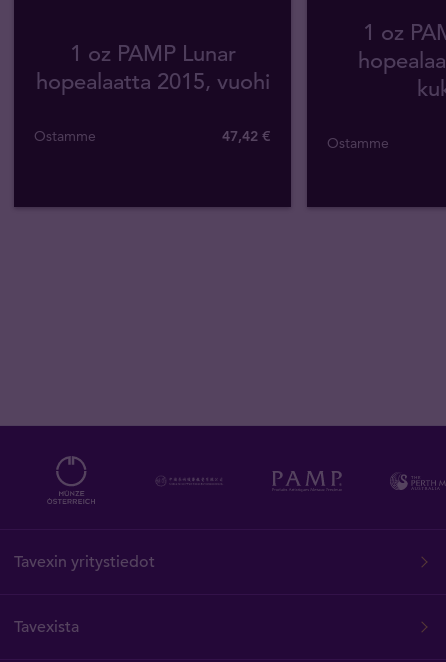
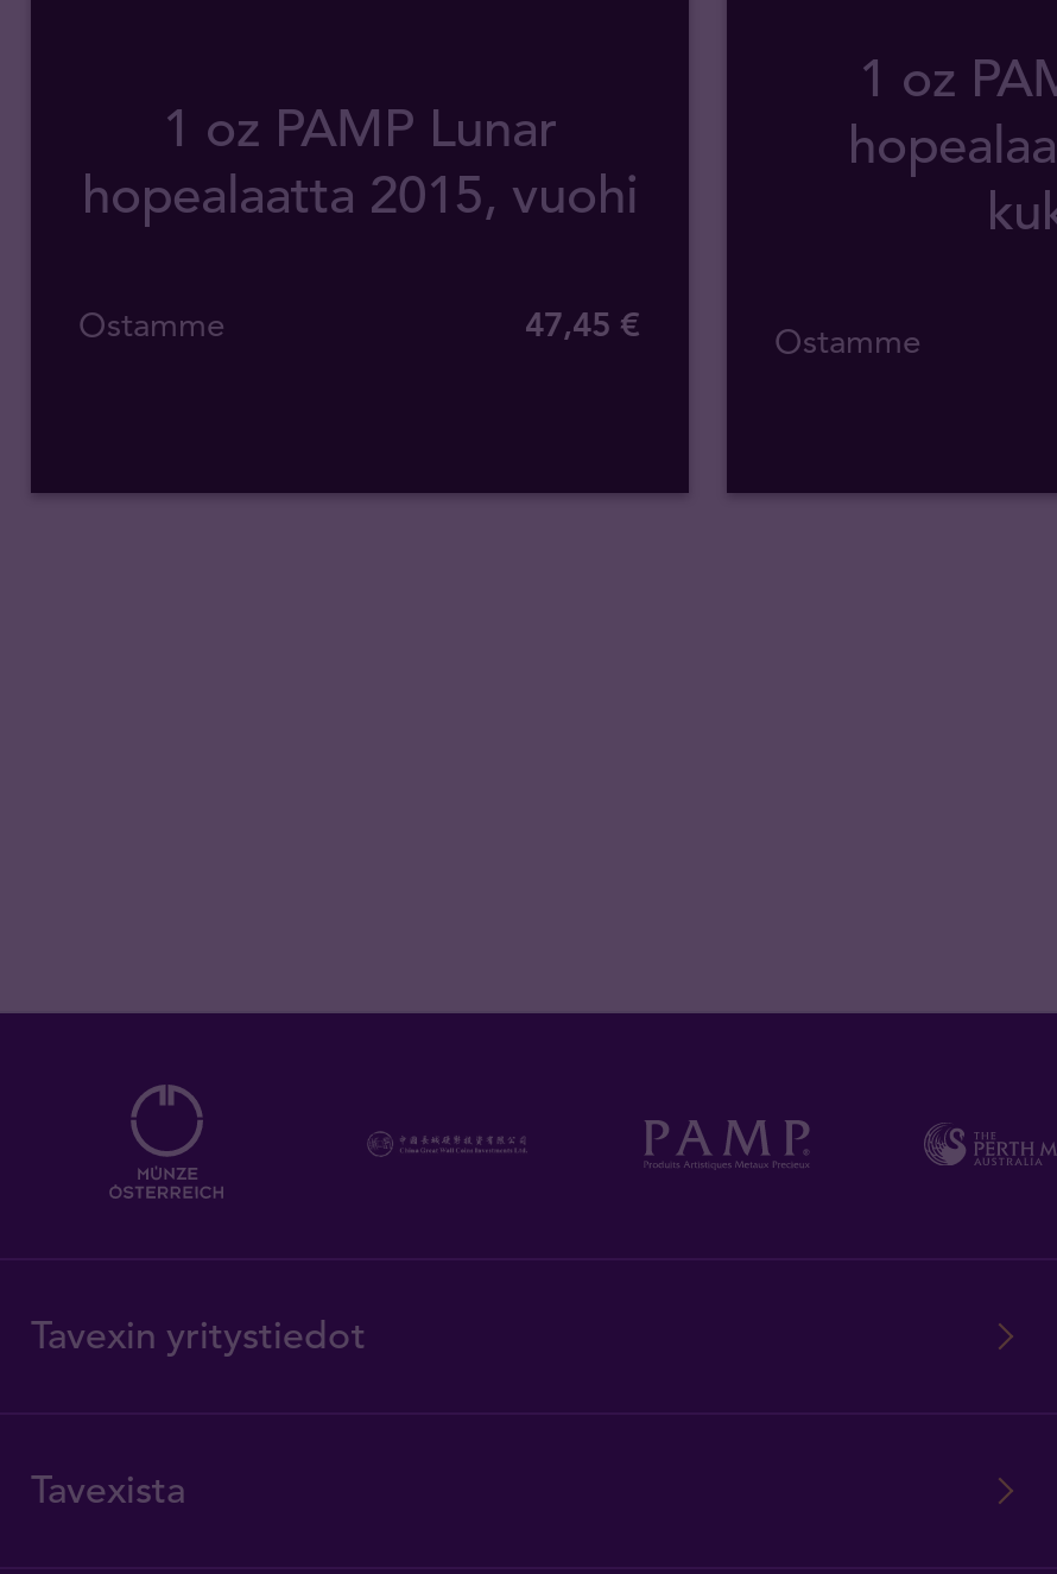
- 47,42 €
+ 47,45 €
